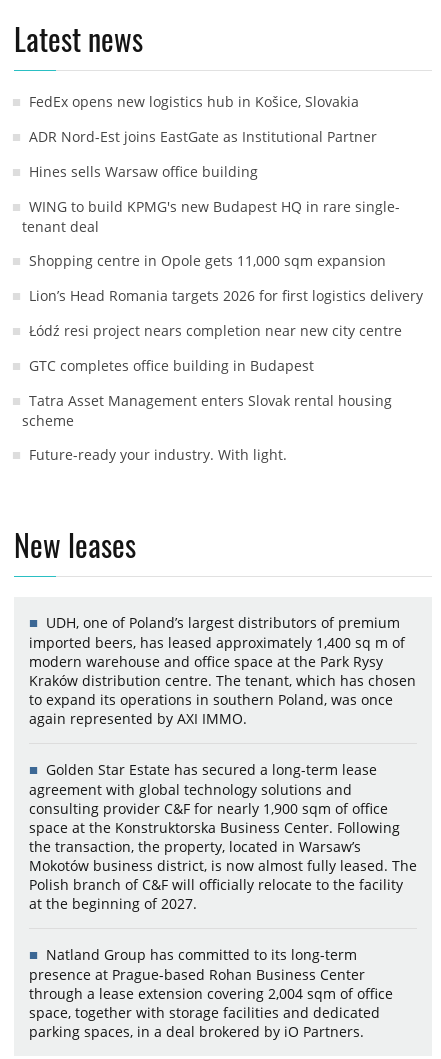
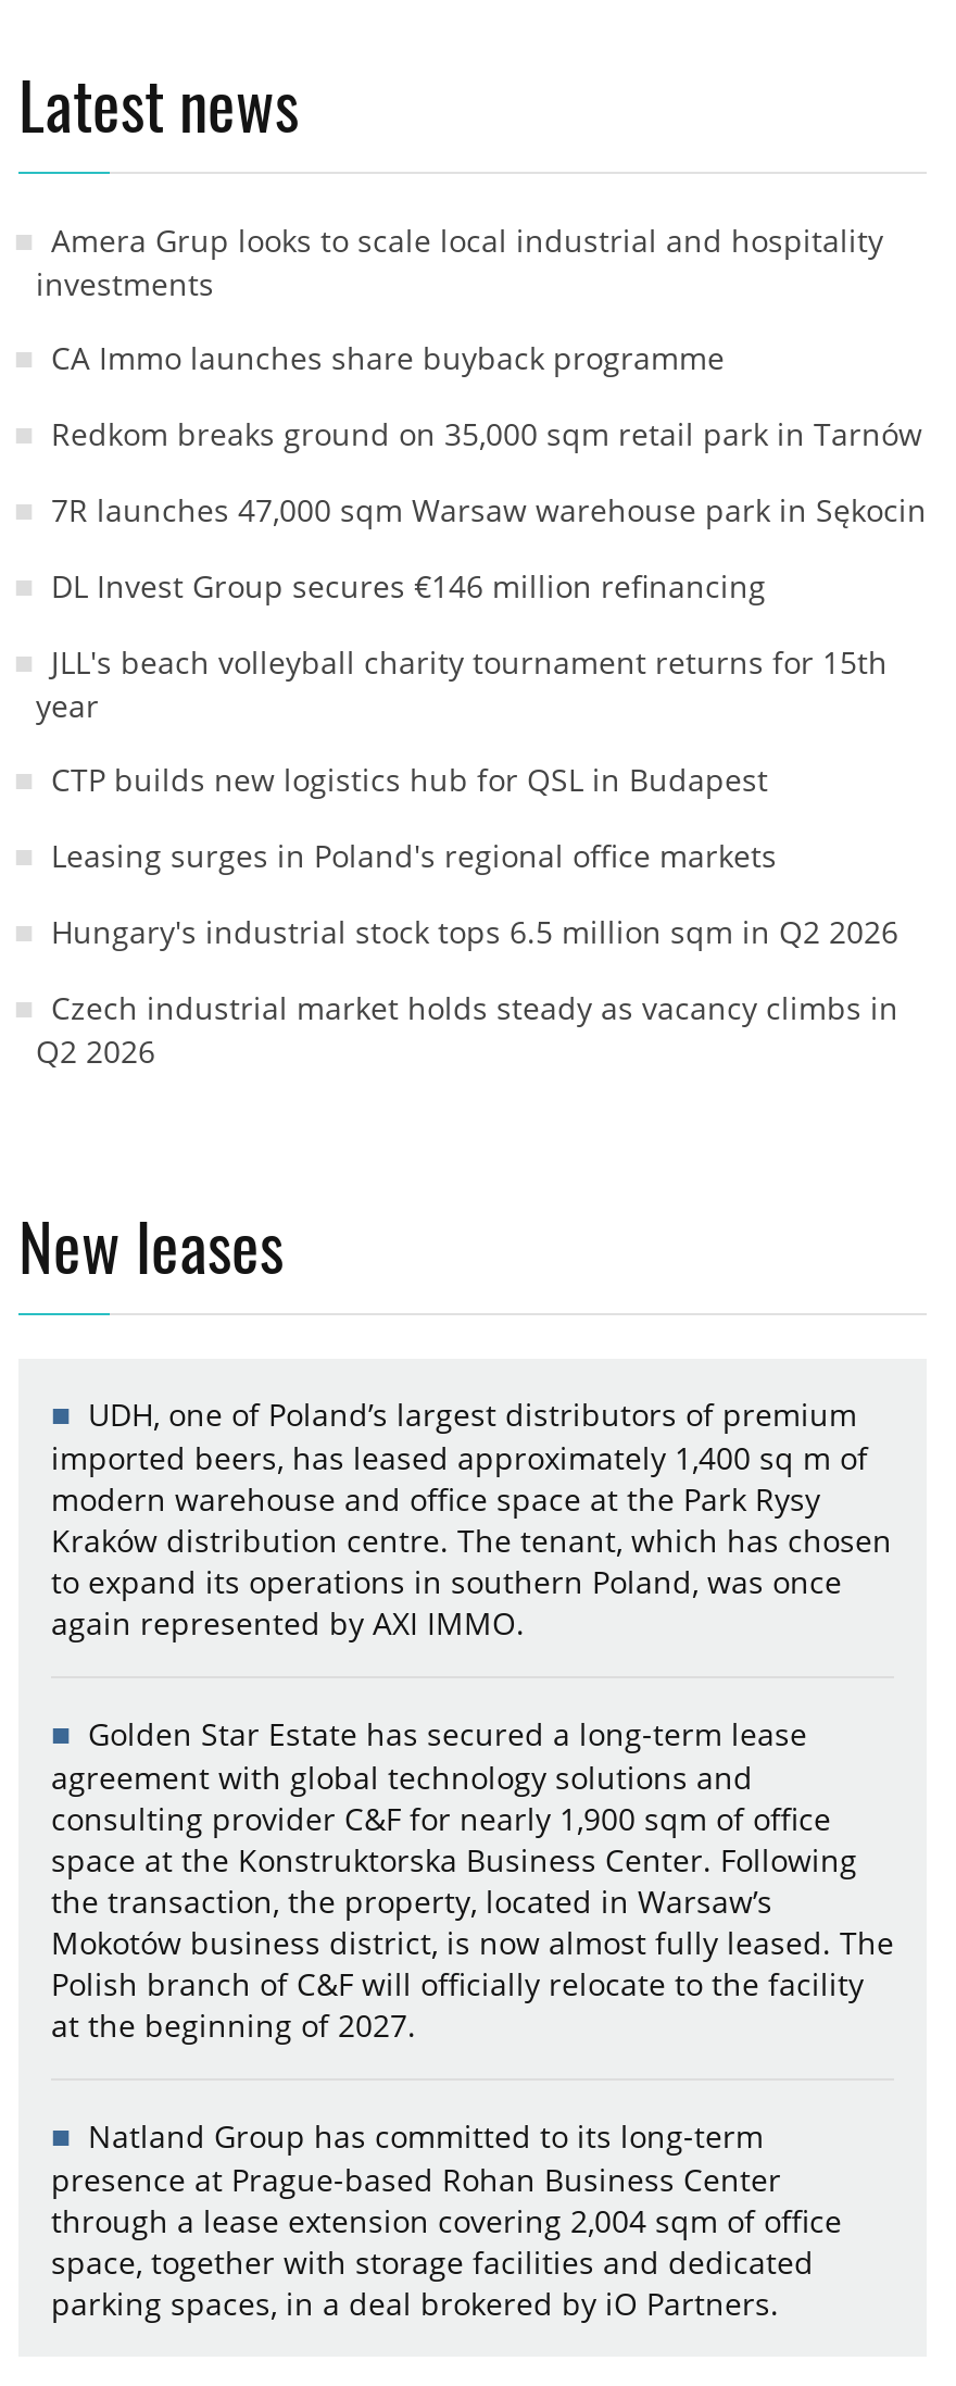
- FedEx opens new logistics hub in Košice, Slovakia
+ Amera Grup looks to scale local industrial and hospitality
+ investments

- ADR Nord-Est joins EastGate as Institutional Partner
+ CA Immo launches share buyback programme

- Hines sells Warsaw office building
+ Redkom breaks ground on 35,000 sqm retail park in Tarnów

- WING to build KPMG's new Budapest HQ in rare single-
- tenant deal
+ 7R launches 47,000 sqm Warsaw warehouse park in Sękocin

- Shopping centre in Opole gets 11,000 sqm expansion
+ DL Invest Group secures €146 million refinancing

- Lion’s Head Romania targets 2026 for first logistics delivery
+ JLL's beach volleyball charity tournament returns for 15th
+ year

- Łódź resi project nears completion near new city centre
+ CTP builds new logistics hub for QSL in Budapest

- GTC completes office building in Budapest
+ Leasing surges in Poland's regional office markets

- Tatra Asset Management enters Slovak rental housing
- scheme
+ Hungary's industrial stock tops 6.5 million sqm in Q2 2026

- Future-ready your industry. With light.
+ Czech industrial market holds steady as vacancy climbs in
+ Q2 2026
